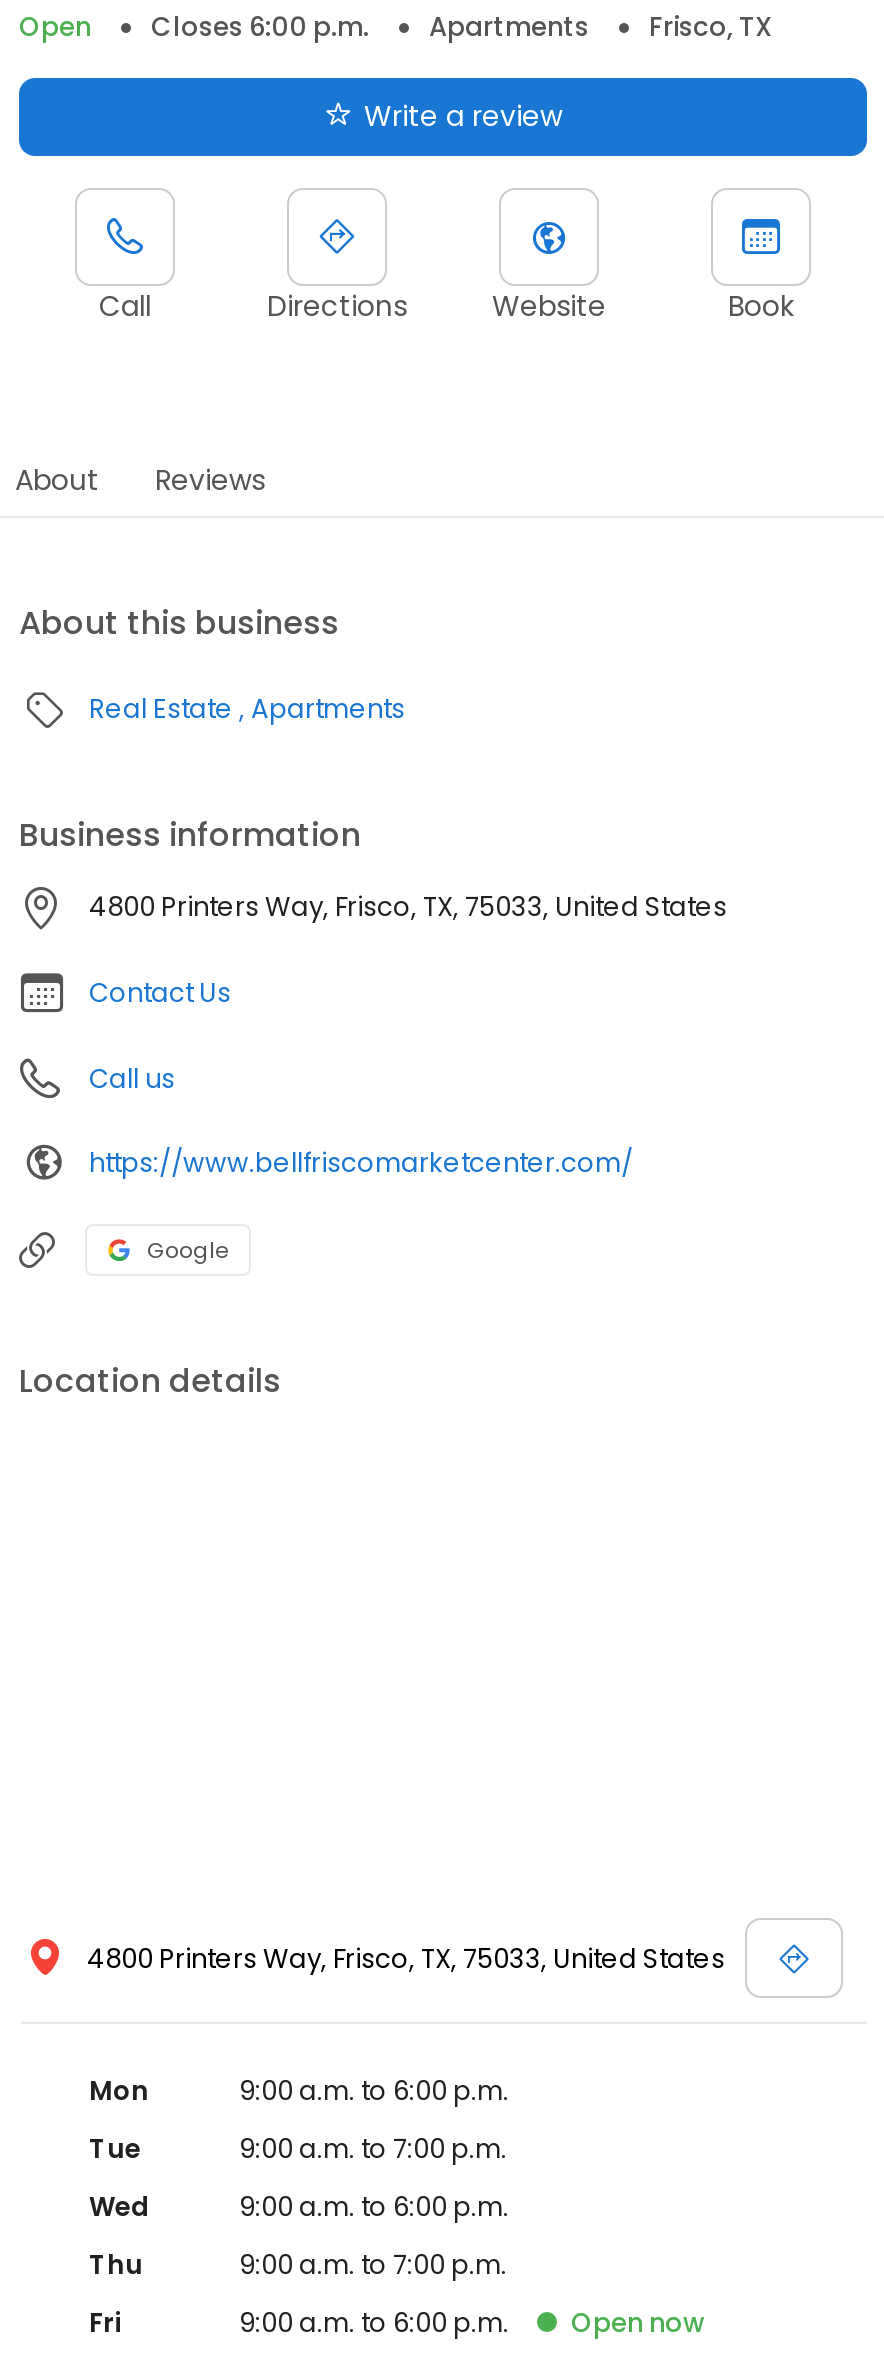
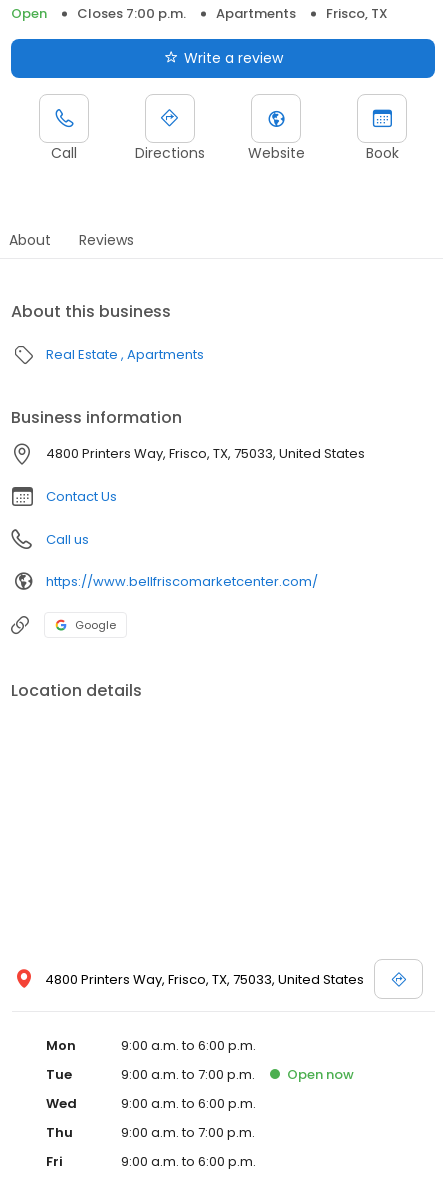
- Open Closes 6:00 p.m. Apartments Frisco, TX
+ Open Closes 7:00 p.m. Apartments Frisco, TX

moved up: Open now
